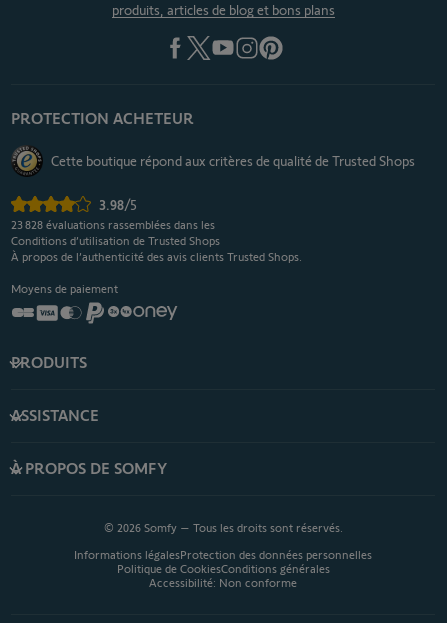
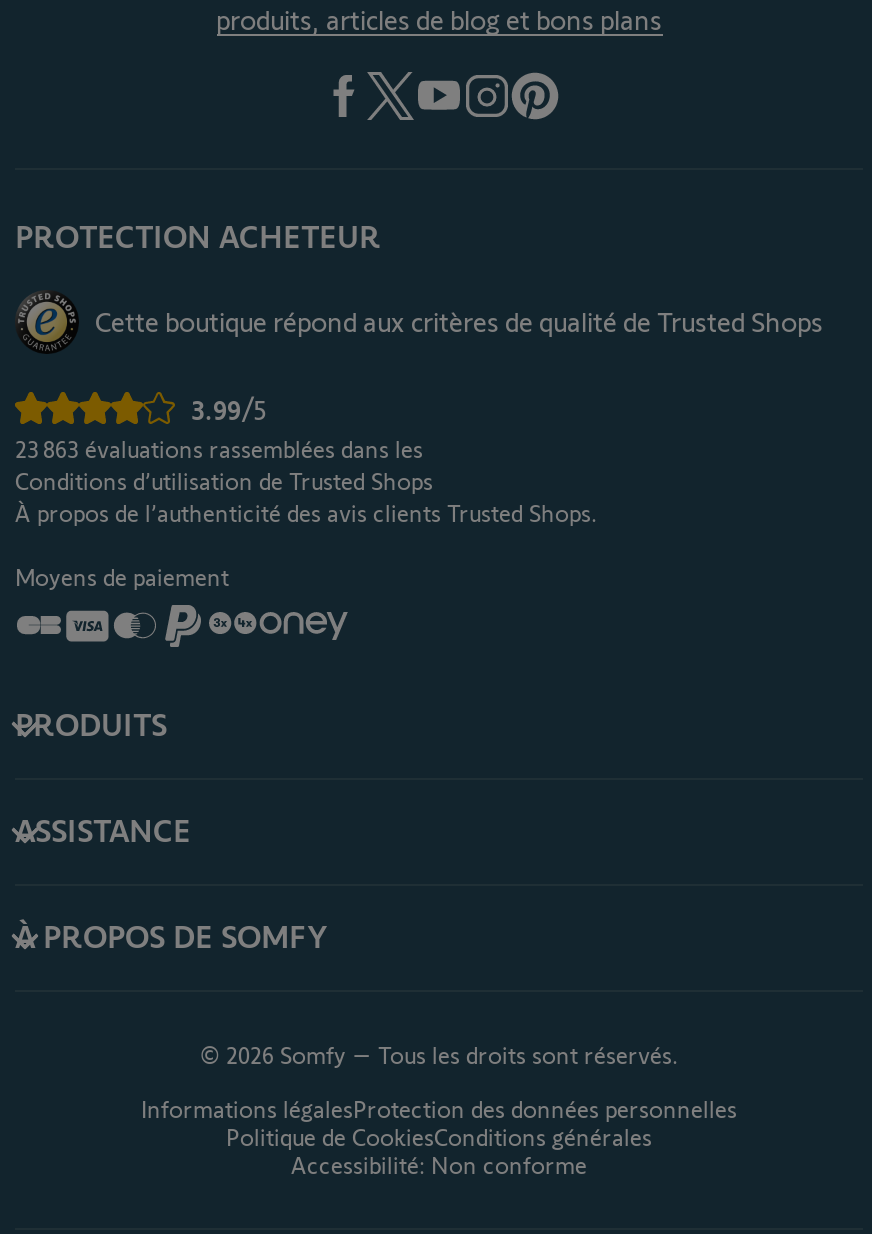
- 3.98/5
+ 3.99/5

- 23 828 évaluations rassemblées dans les
+ 23 863 évaluations rassemblées dans les
